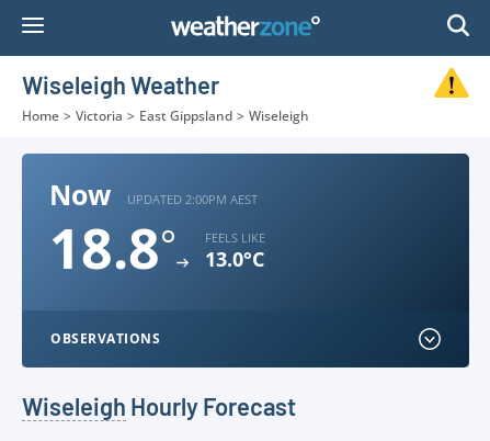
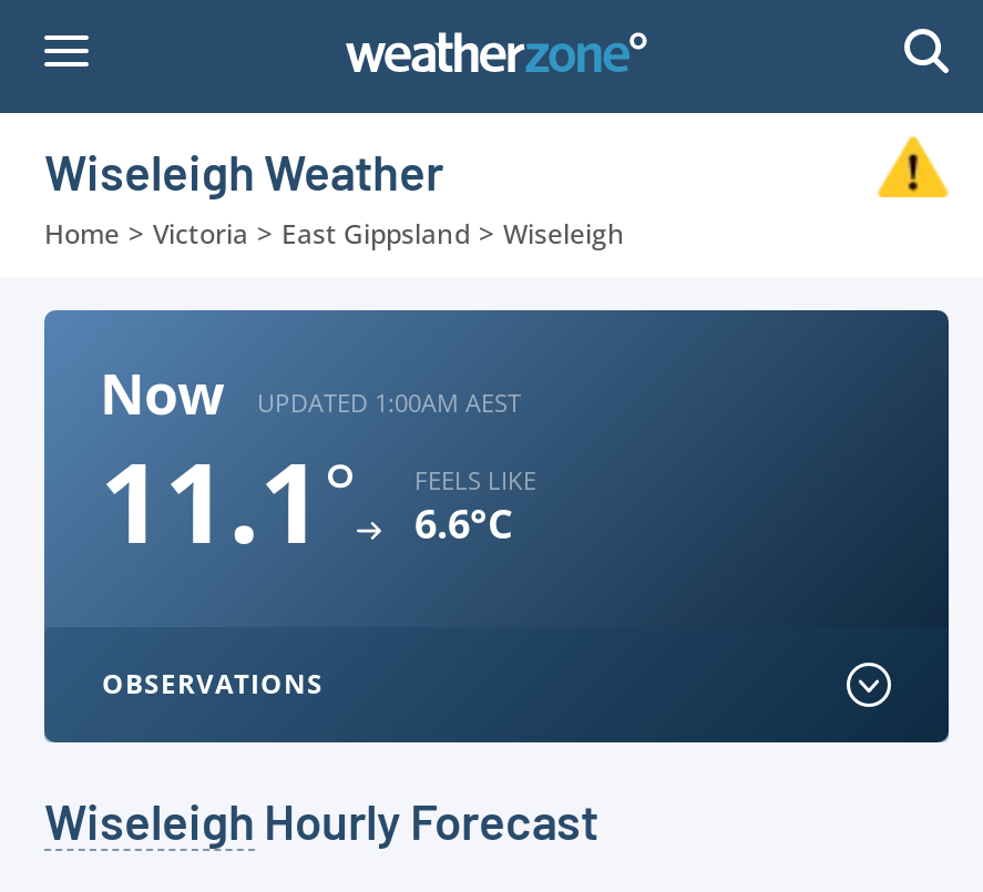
- UPDATED 2:00PM AEST
+ UPDATED 1:00AM AEST

- 18.8°
+ 11.1°

- 13.0°C
+ 6.6°C
